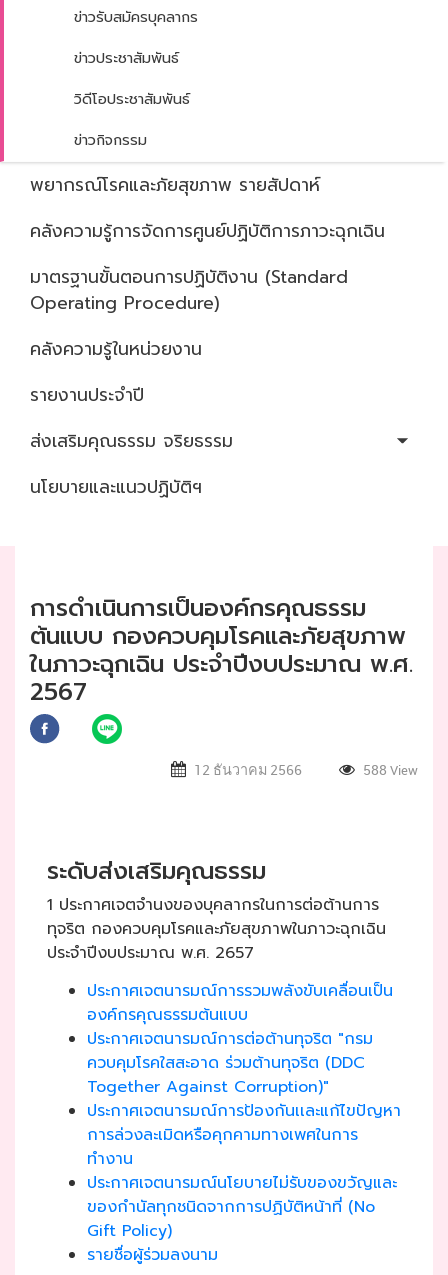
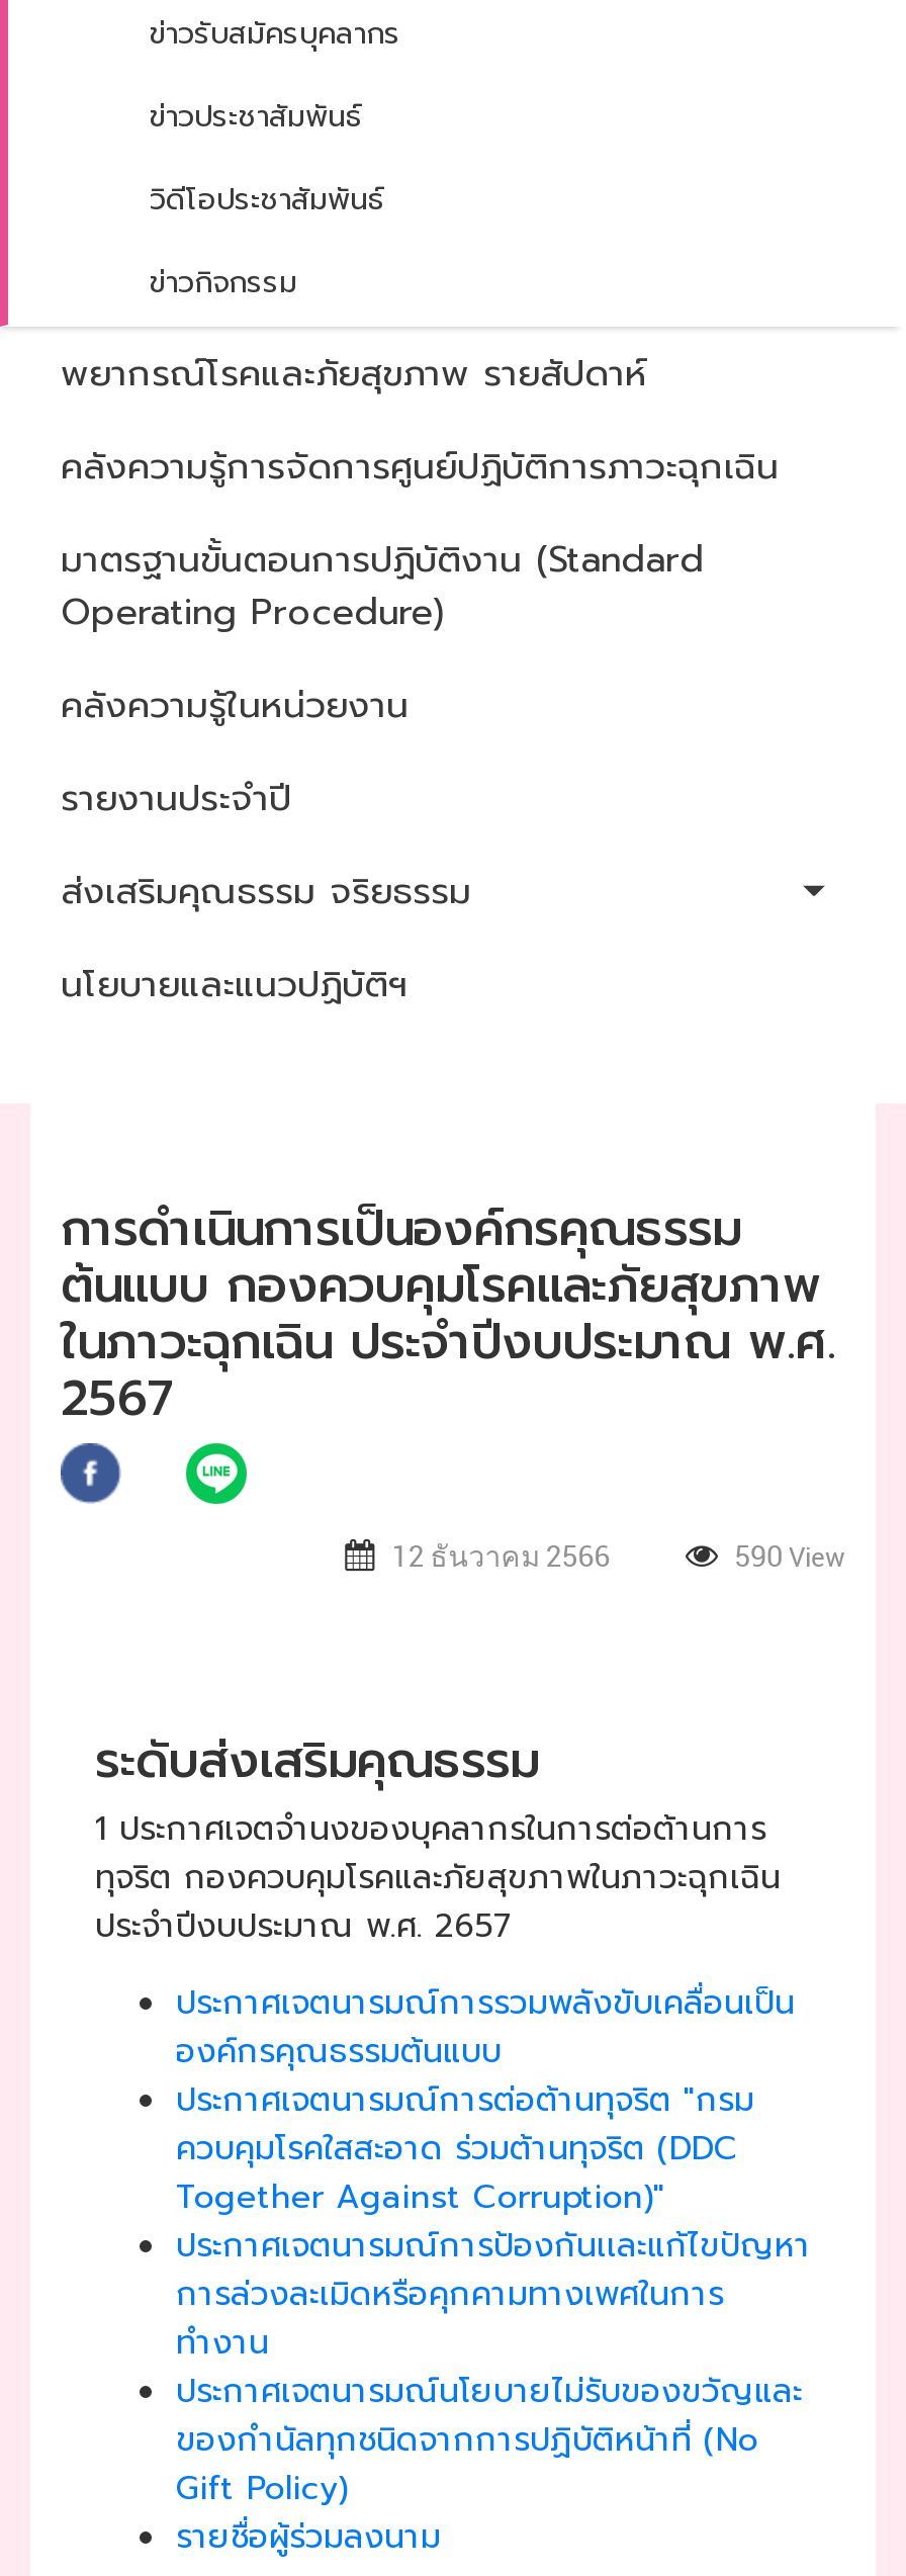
- 588 View
+ 590 View
